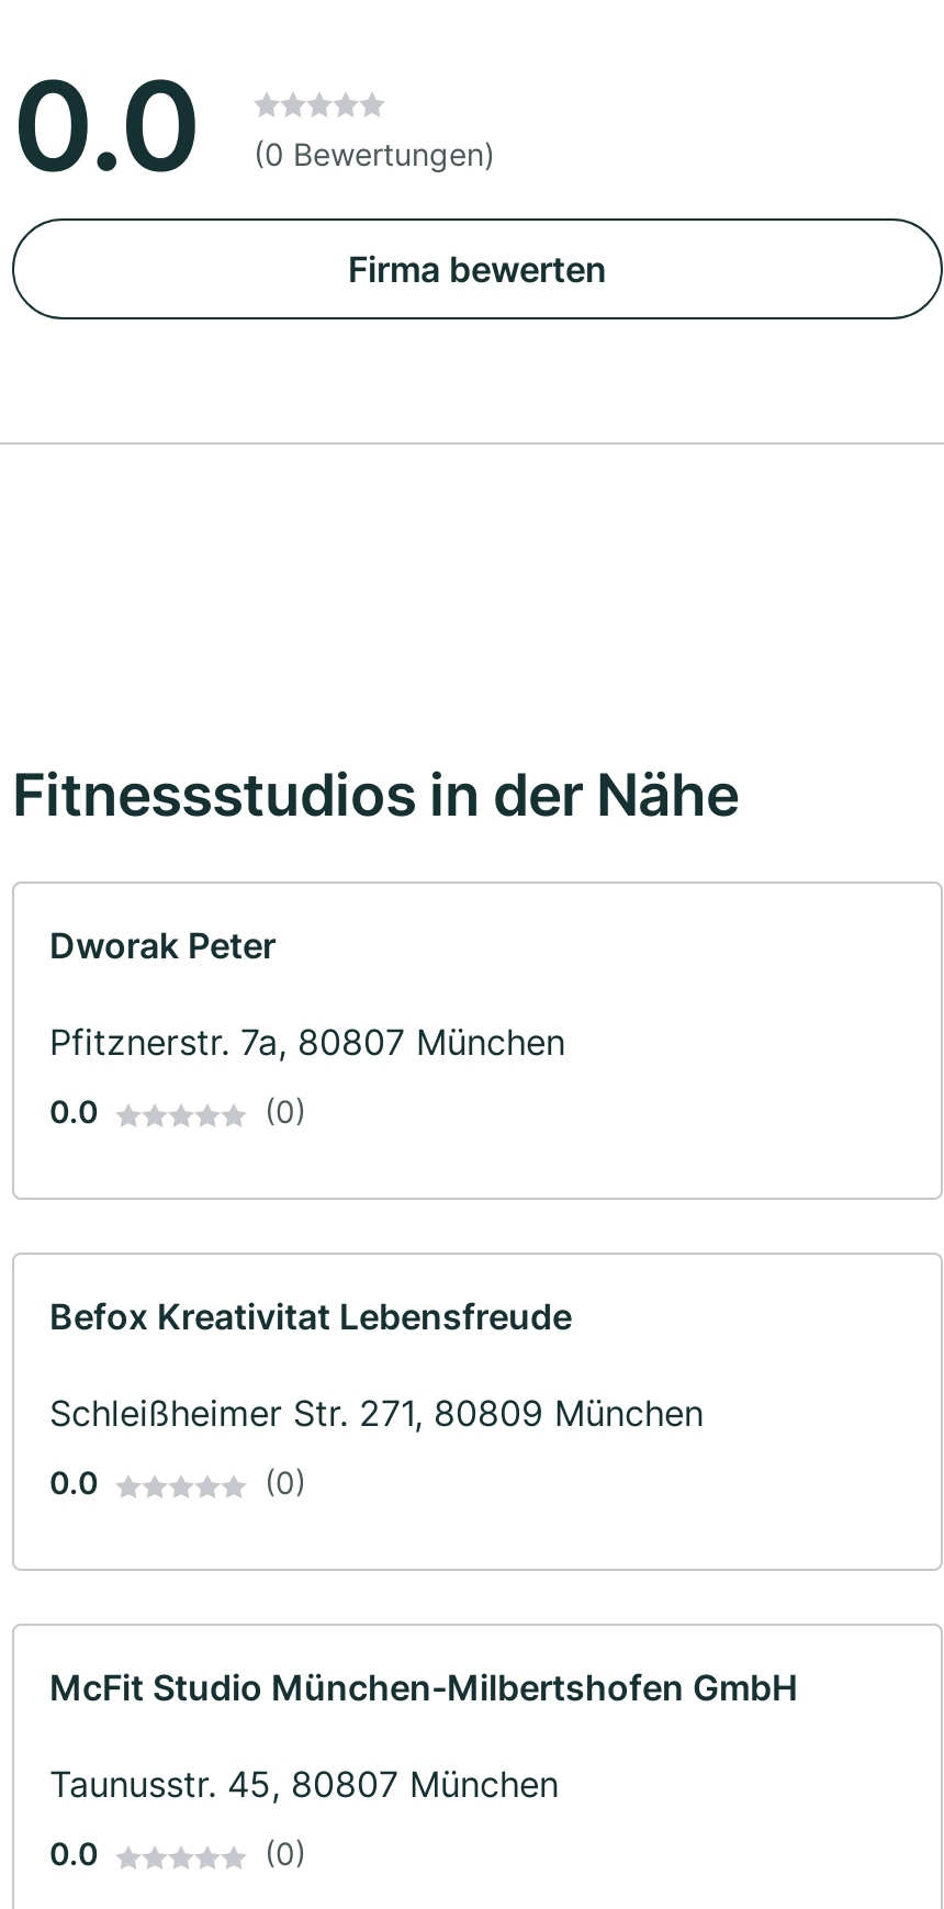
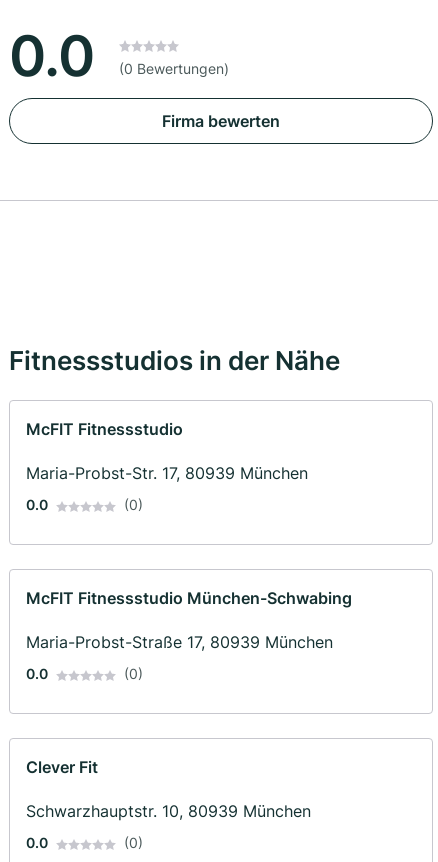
- Dworak Peter
+ McFIT Fitnessstudio

- Pfitznerstr. 7a, 80807 München
+ Maria-Probst-Str. 17, 80939 München

- Befox Kreativitat Lebensfreude
+ McFIT Fitnessstudio München-Schwabing

- Schleißheimer Str. 271, 80809 München
+ Maria-Probst-Straße 17, 80939 München

- McFit Studio München-Milbertshofen GmbH
+ Clever Fit

- Taunusstr. 45, 80807 München
+ Schwarzhauptstr. 10, 80939 München
